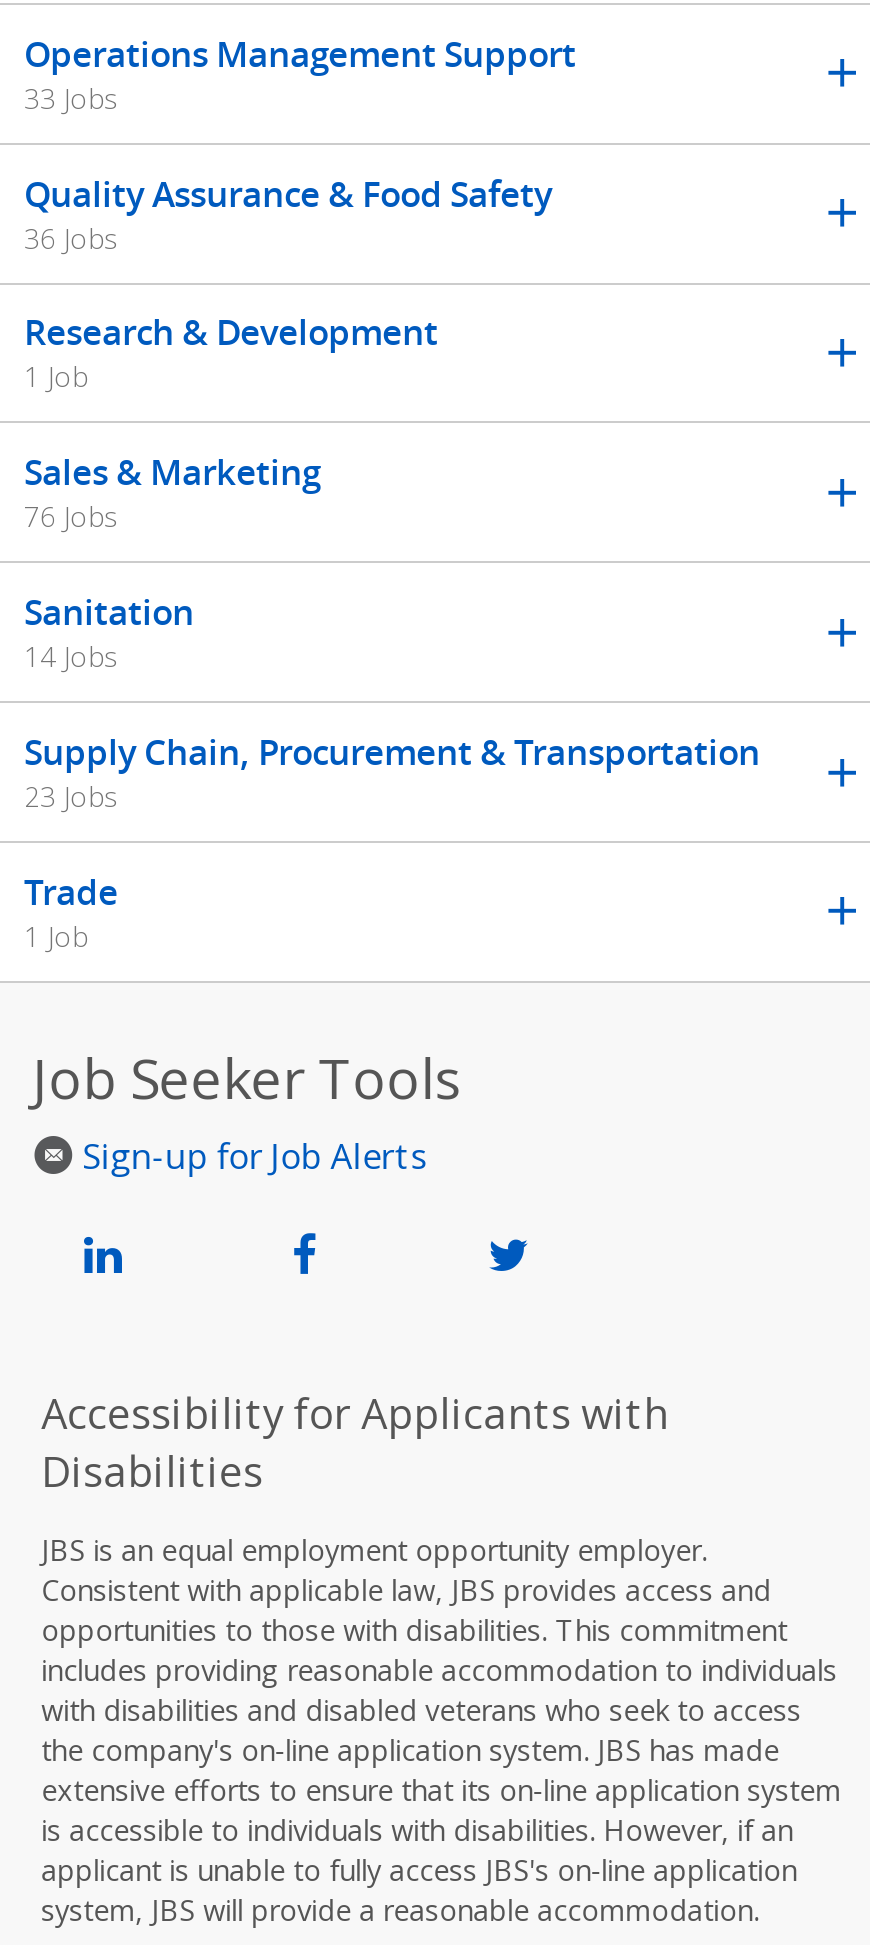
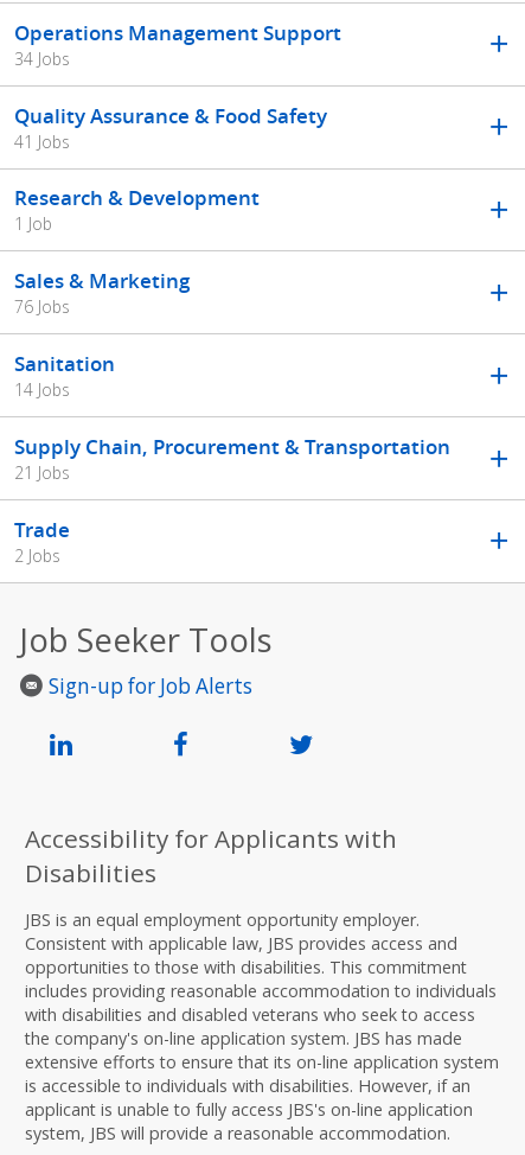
- 33 Jobs
+ 34 Jobs

- 36 Jobs
+ 41 Jobs

- 23 Jobs
+ 21 Jobs

- 1 Job
+ 2 Jobs
